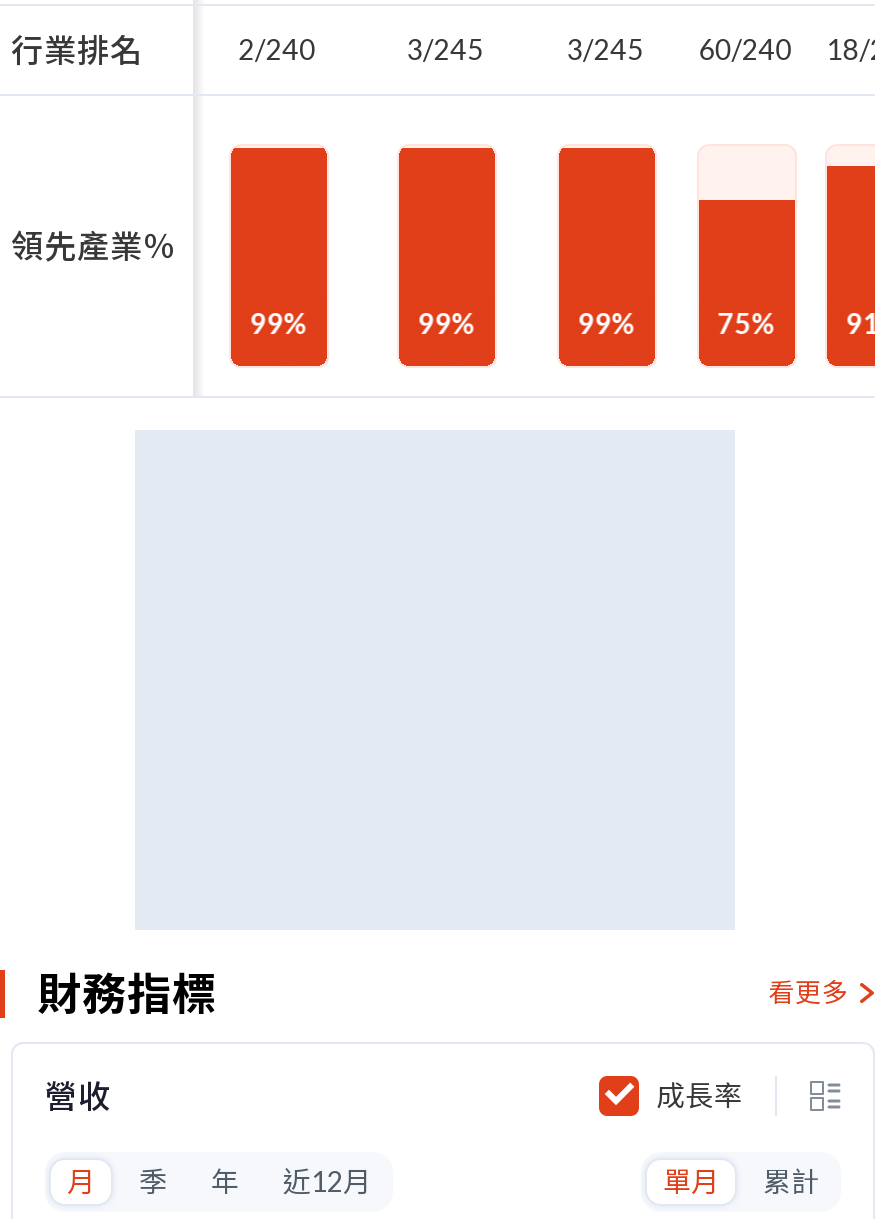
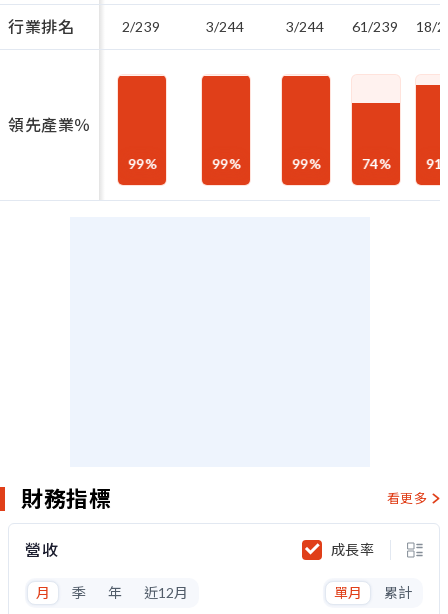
- 2/240
+ 2/239

- 3/245
+ 3/244

- 3/245
+ 3/244

- 60/240
+ 61/239

- 75%
+ 74%
